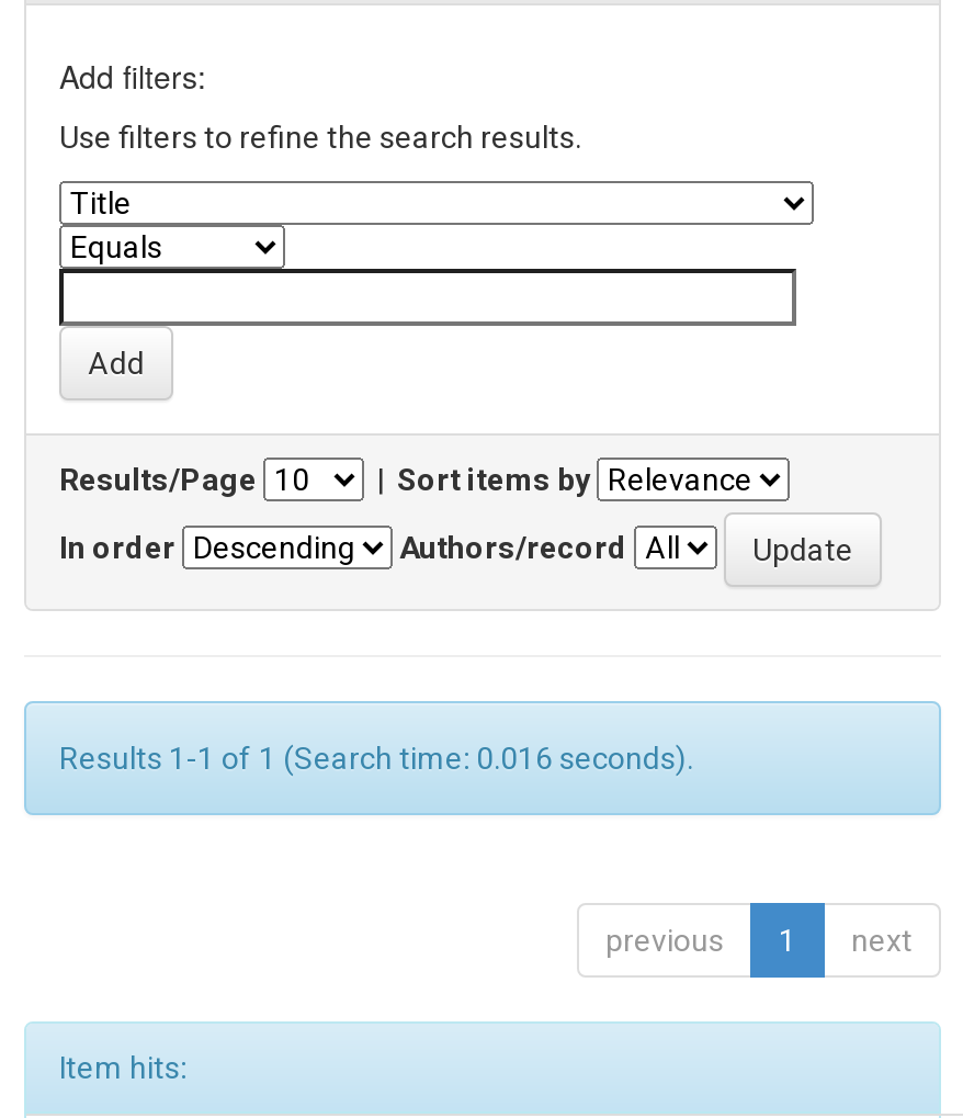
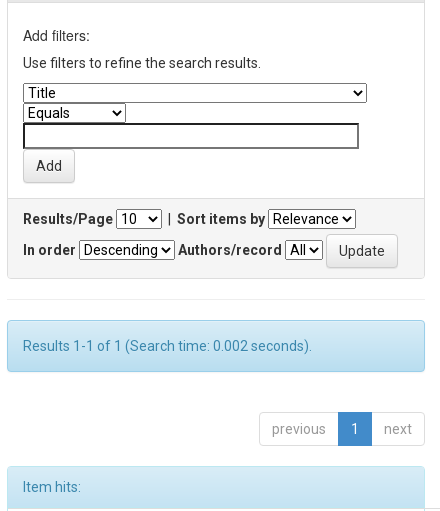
- Results 1-1 of 1 (Search time: 0.016 seconds).
+ Results 1-1 of 1 (Search time: 0.002 seconds).
